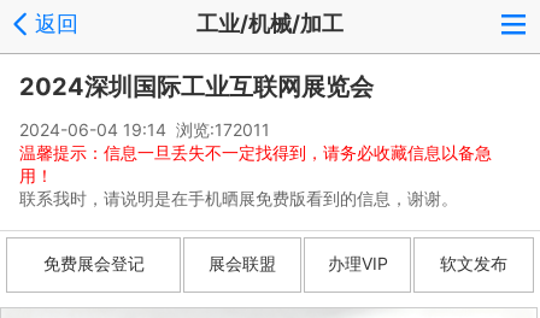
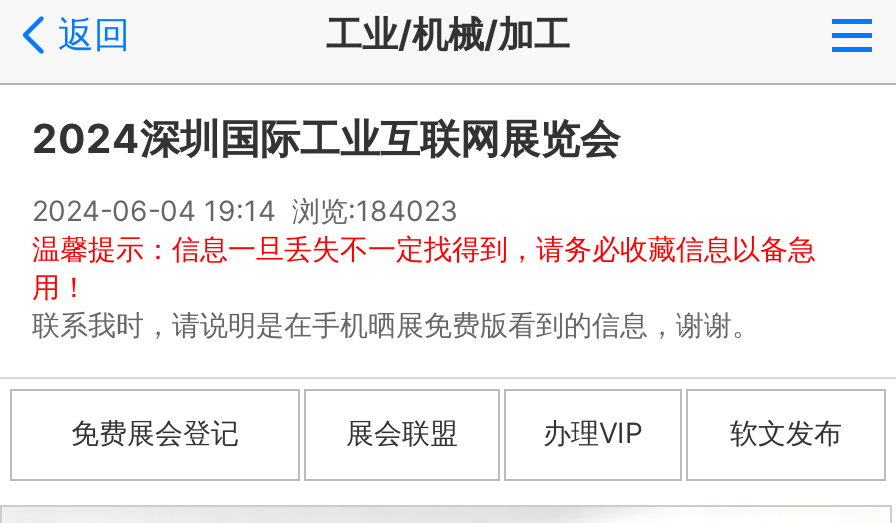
- 2024-06-04 19:14 浏览:172011
+ 2024-06-04 19:14 浏览:184023
